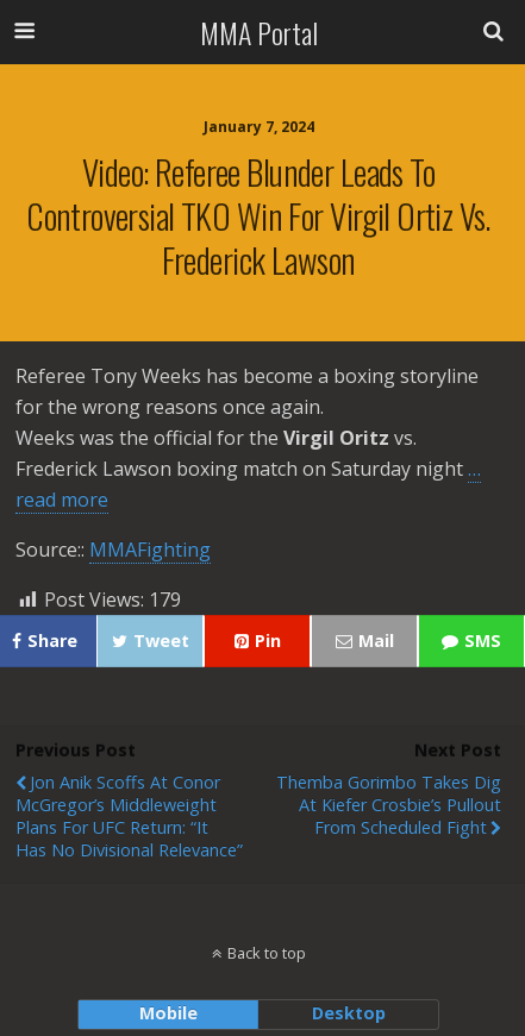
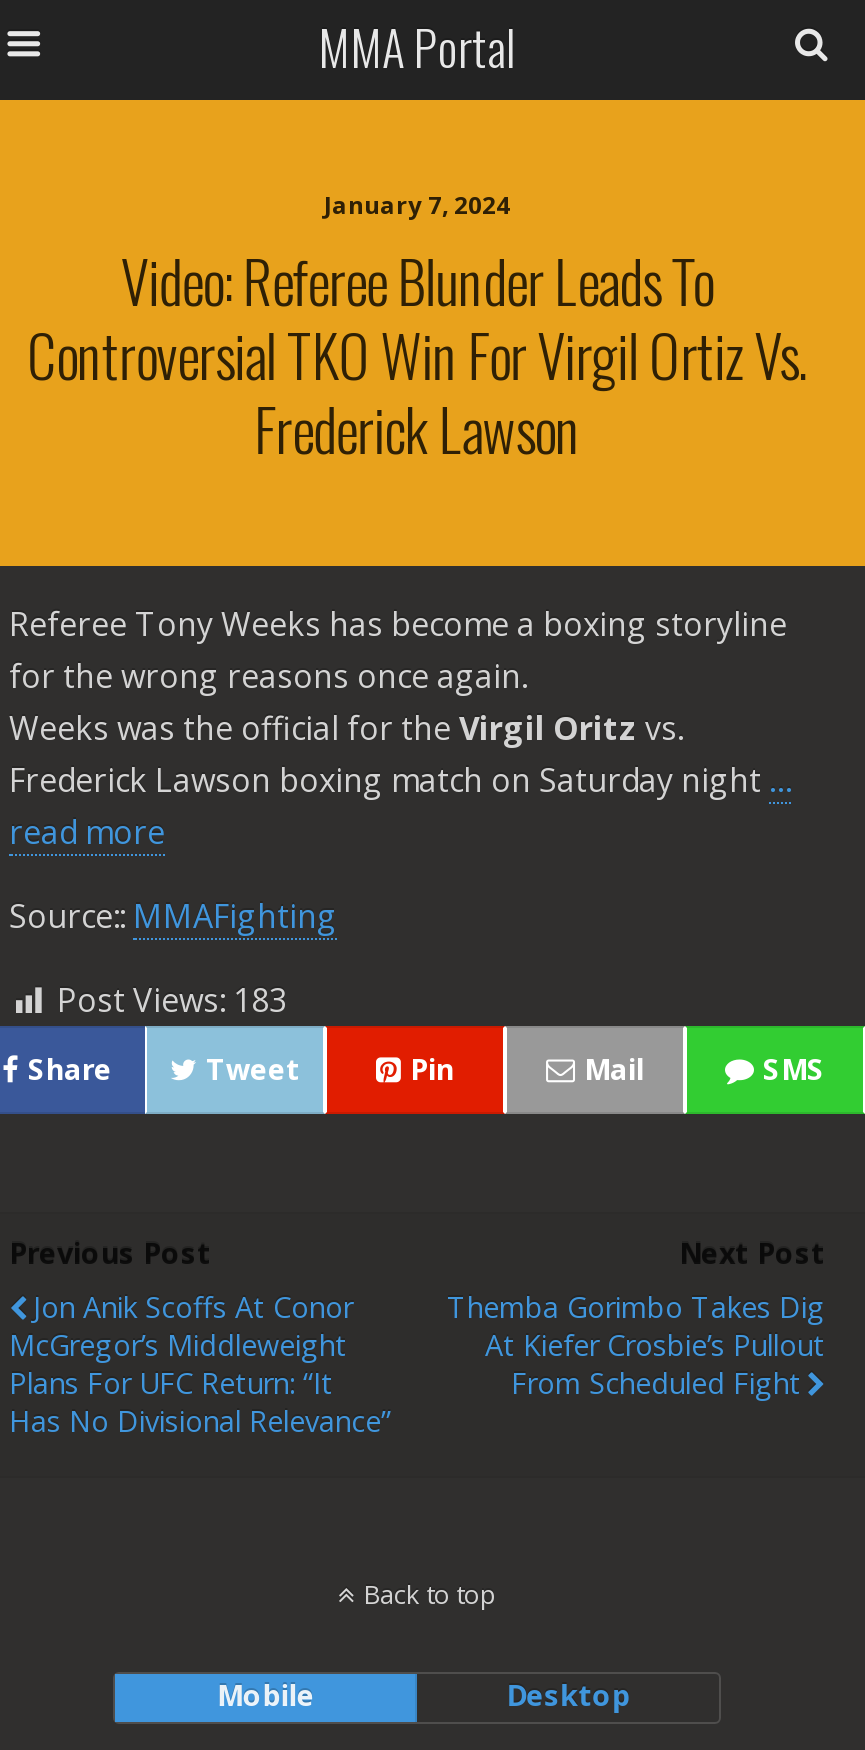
- Post Views: 179
+ Post Views: 183
